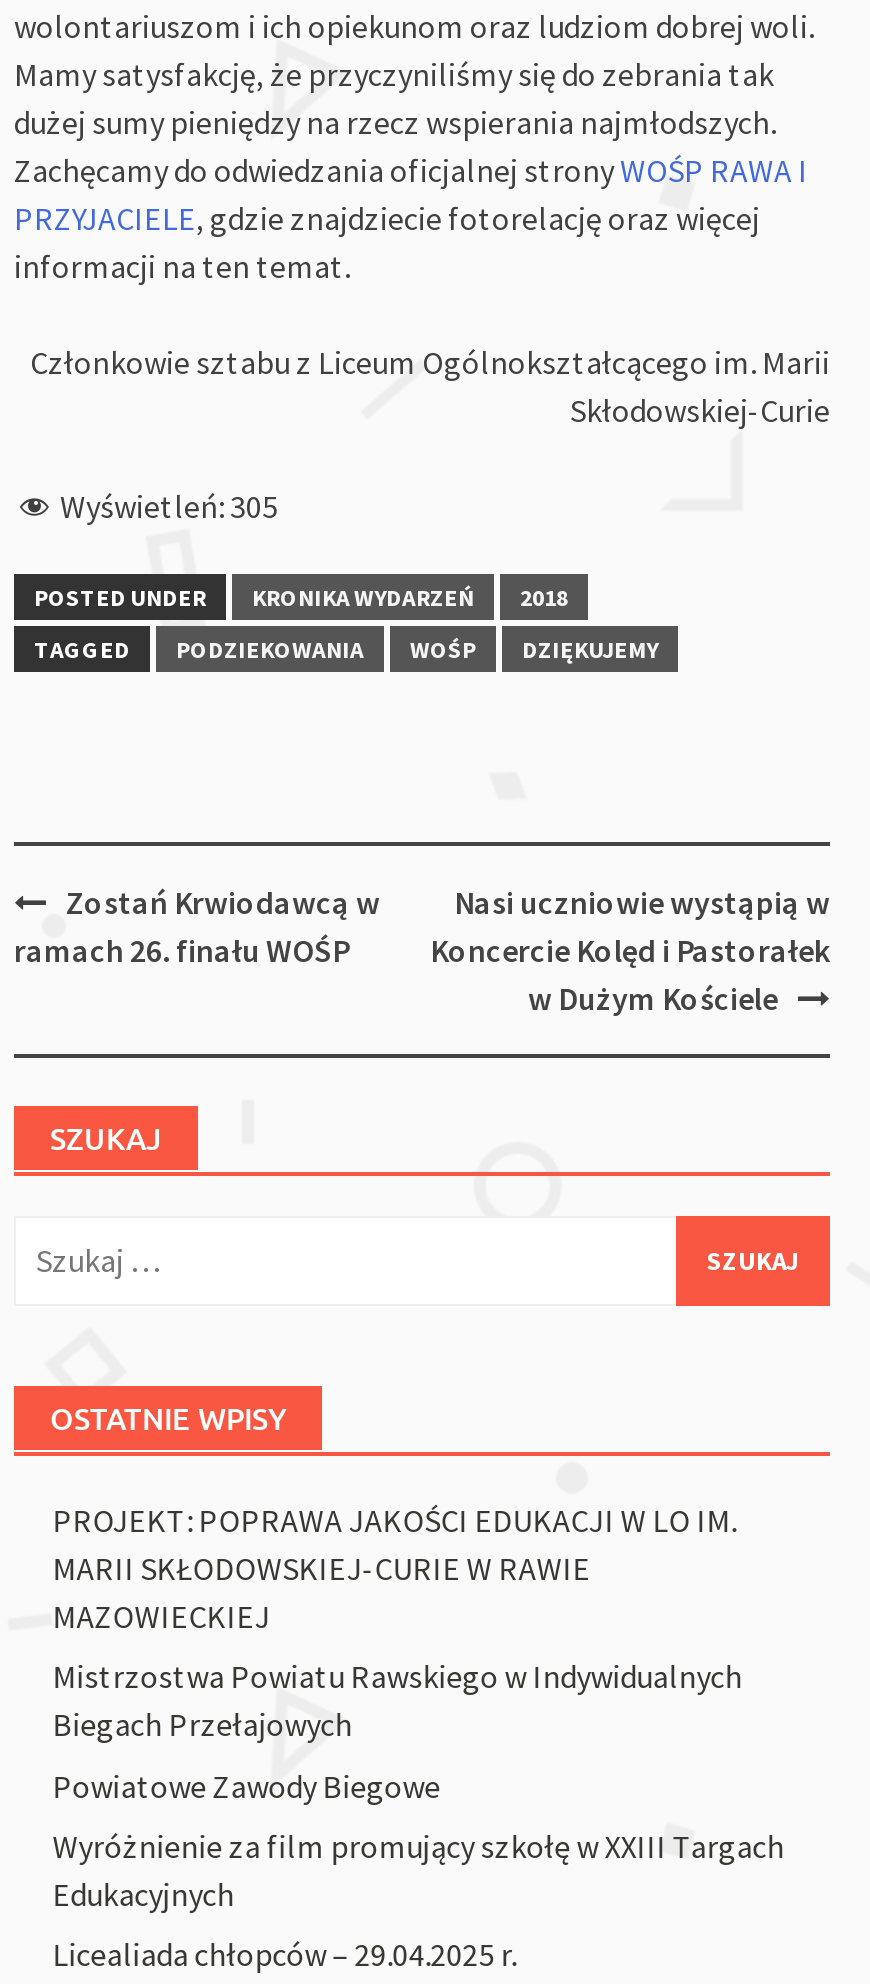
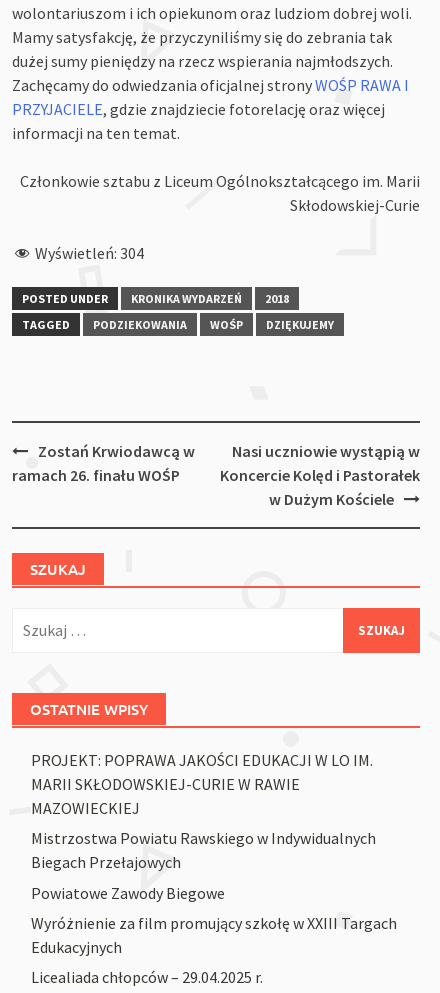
- Wyświetleń: 305
+ Wyświetleń: 304
